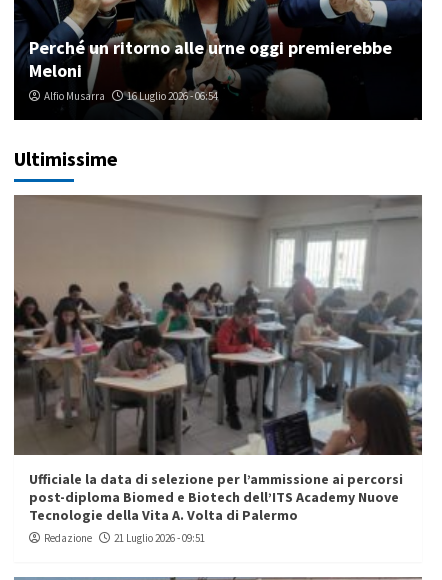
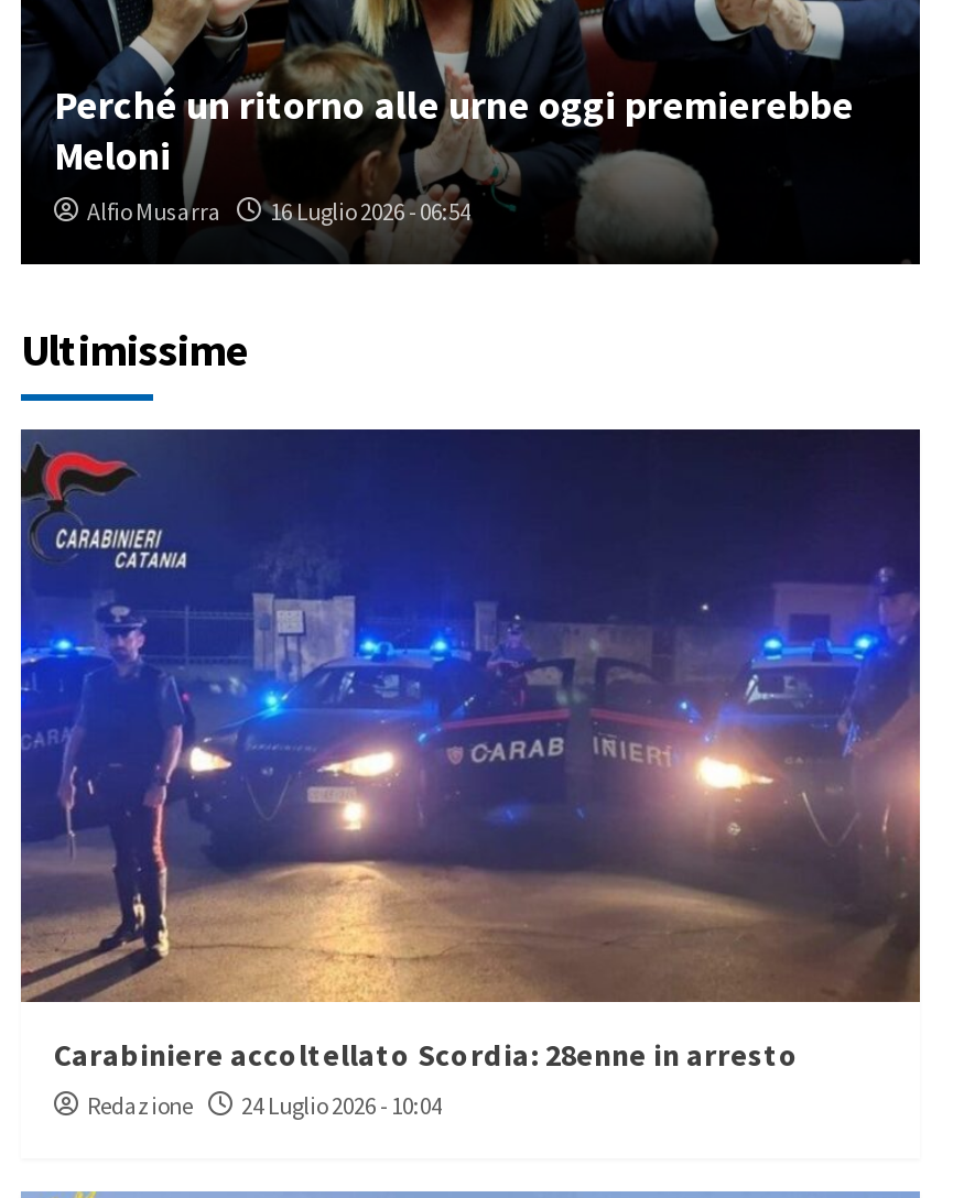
- [image]
- Ufficiale la data di selezione per l’ammissione ai percorsi
- post-diploma Biomed e Biotech dell’ITS Academy Nuove
- Tecnologie della Vita A. Volta di Palermo
+ [image]
+ Carabiniere accoltellato Scordia: 28enne in arresto

- Redazione 21 Luglio 2026 - 09:51
+ Redazione 24 Luglio 2026 - 10:04
